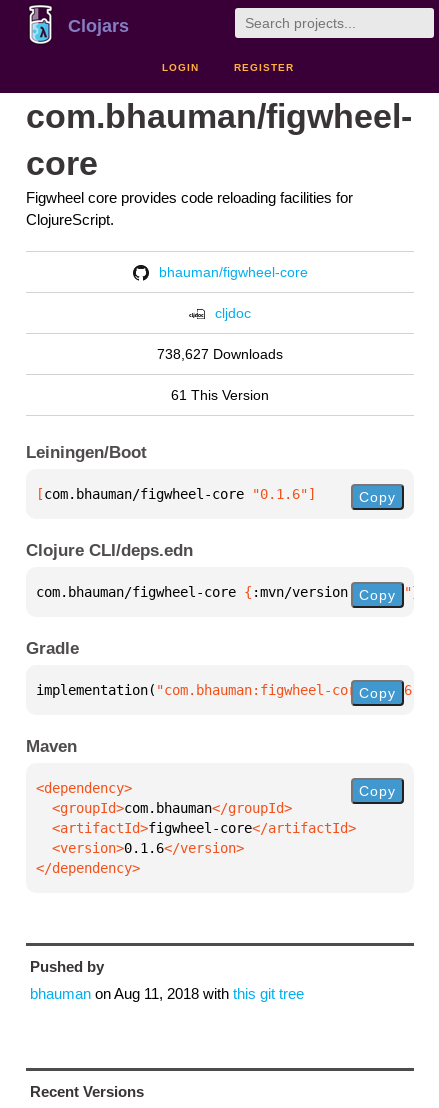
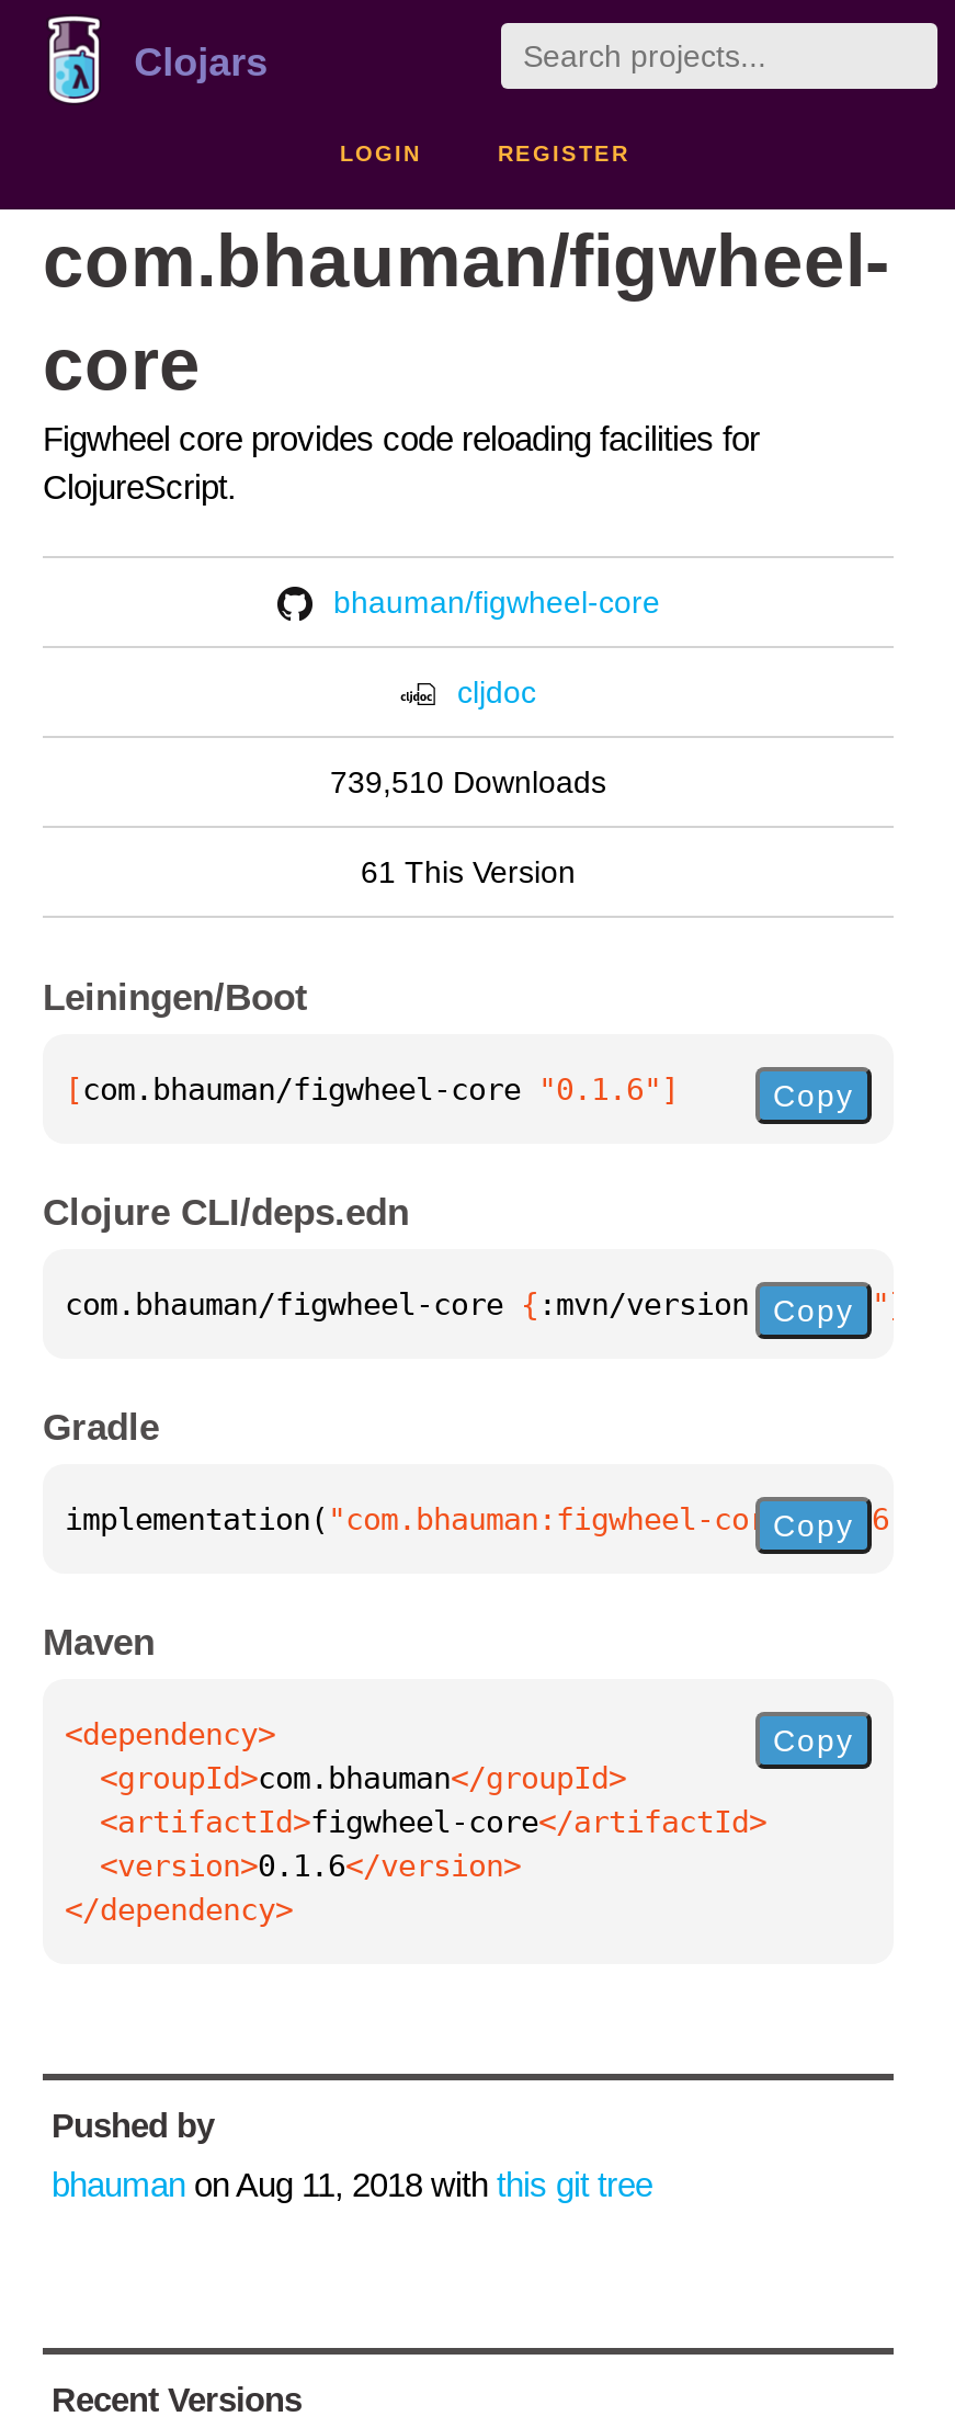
- 738,627 Downloads
+ 739,510 Downloads
